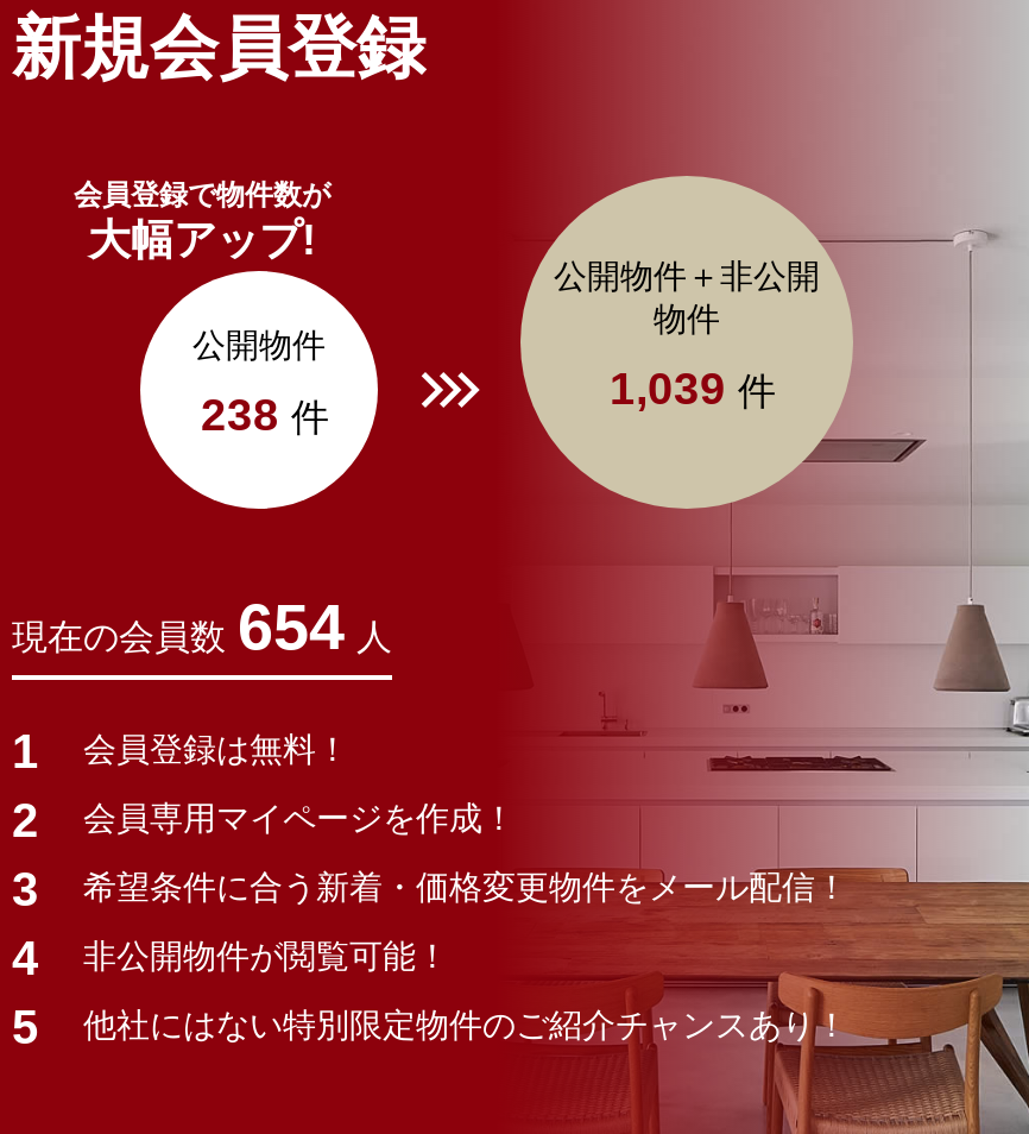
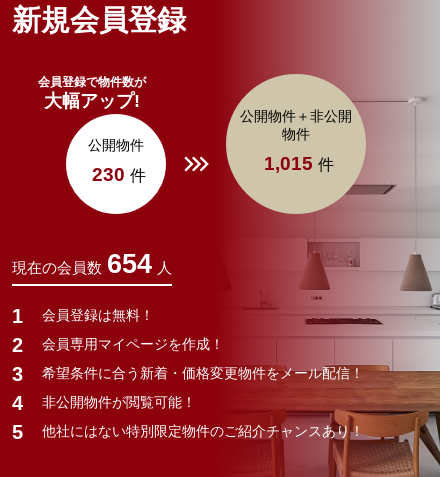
- 1,039 件
+ 1,015 件

- 238 件
+ 230 件
